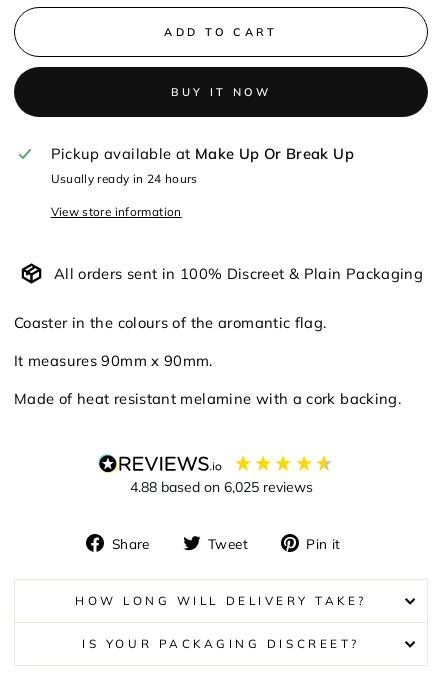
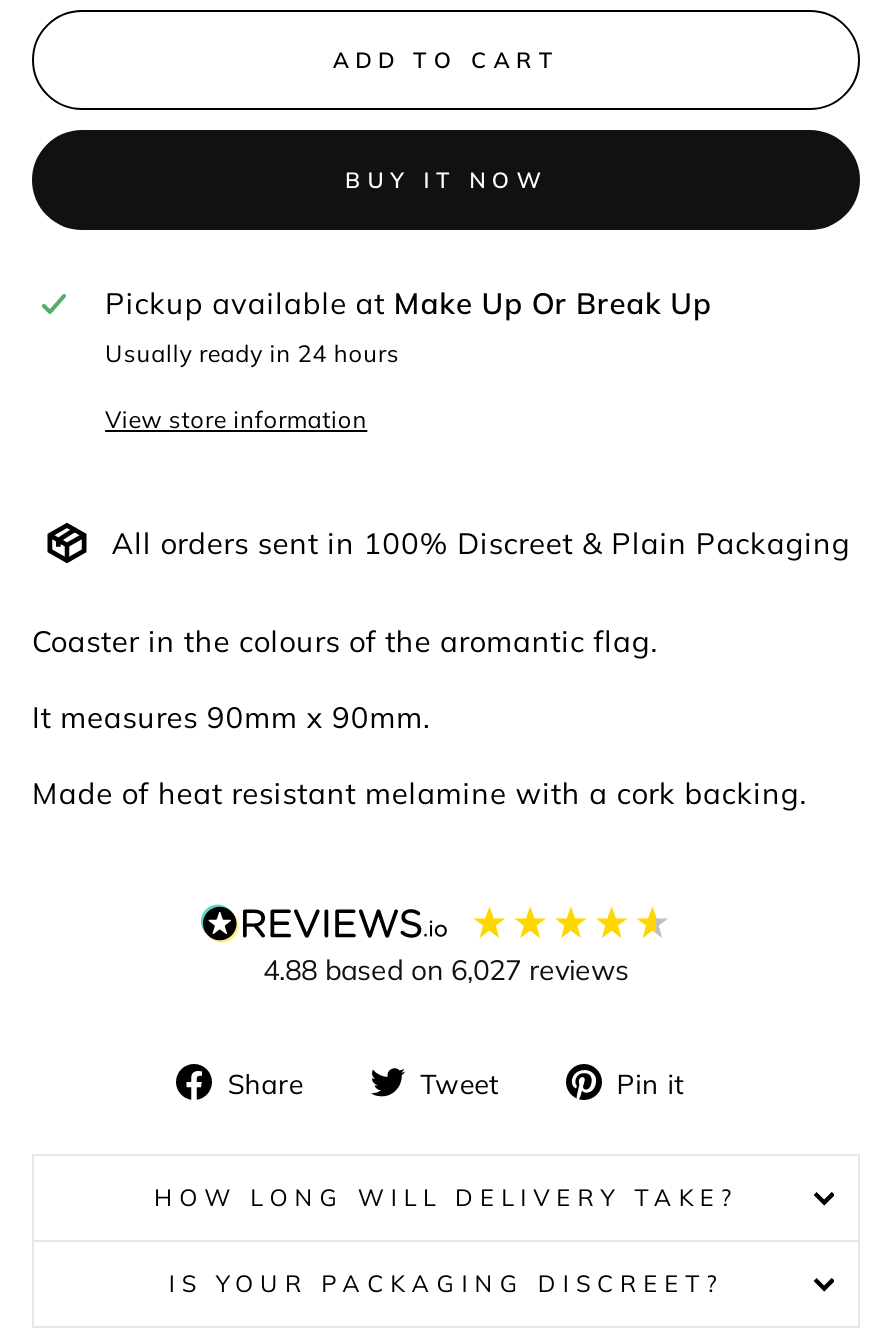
- 4.88 based on 6,025 reviews
+ 4.88 based on 6,027 reviews
